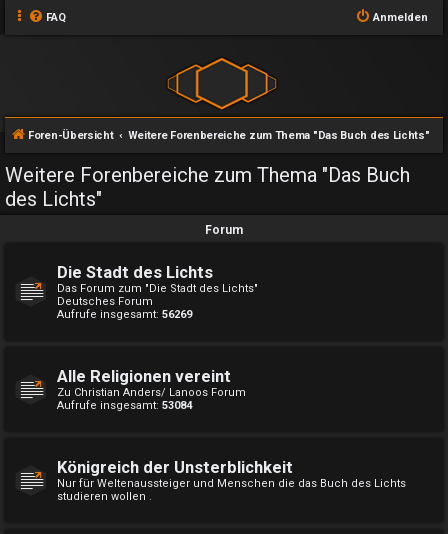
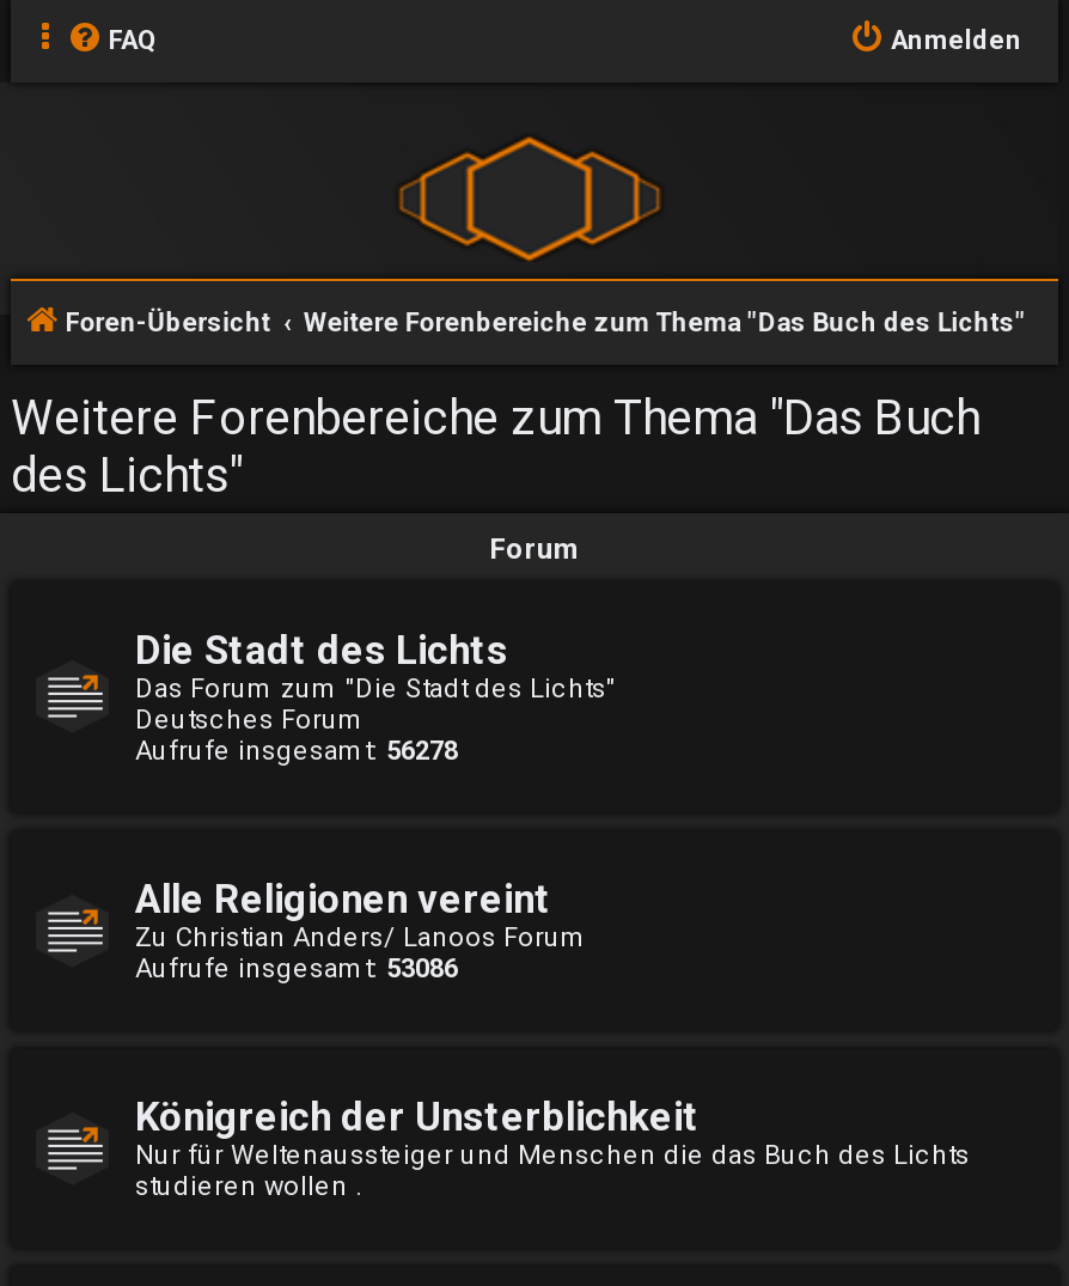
- Aufrufe insgesamt: 56269
+ Aufrufe insgesamt: 56278

- Aufrufe insgesamt: 53084
+ Aufrufe insgesamt: 53086
